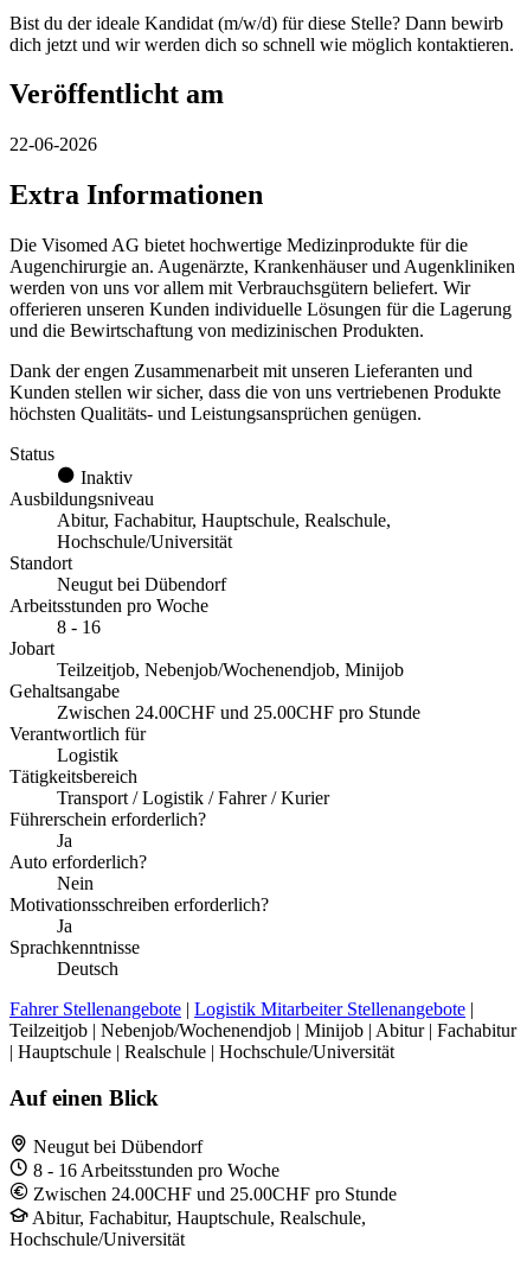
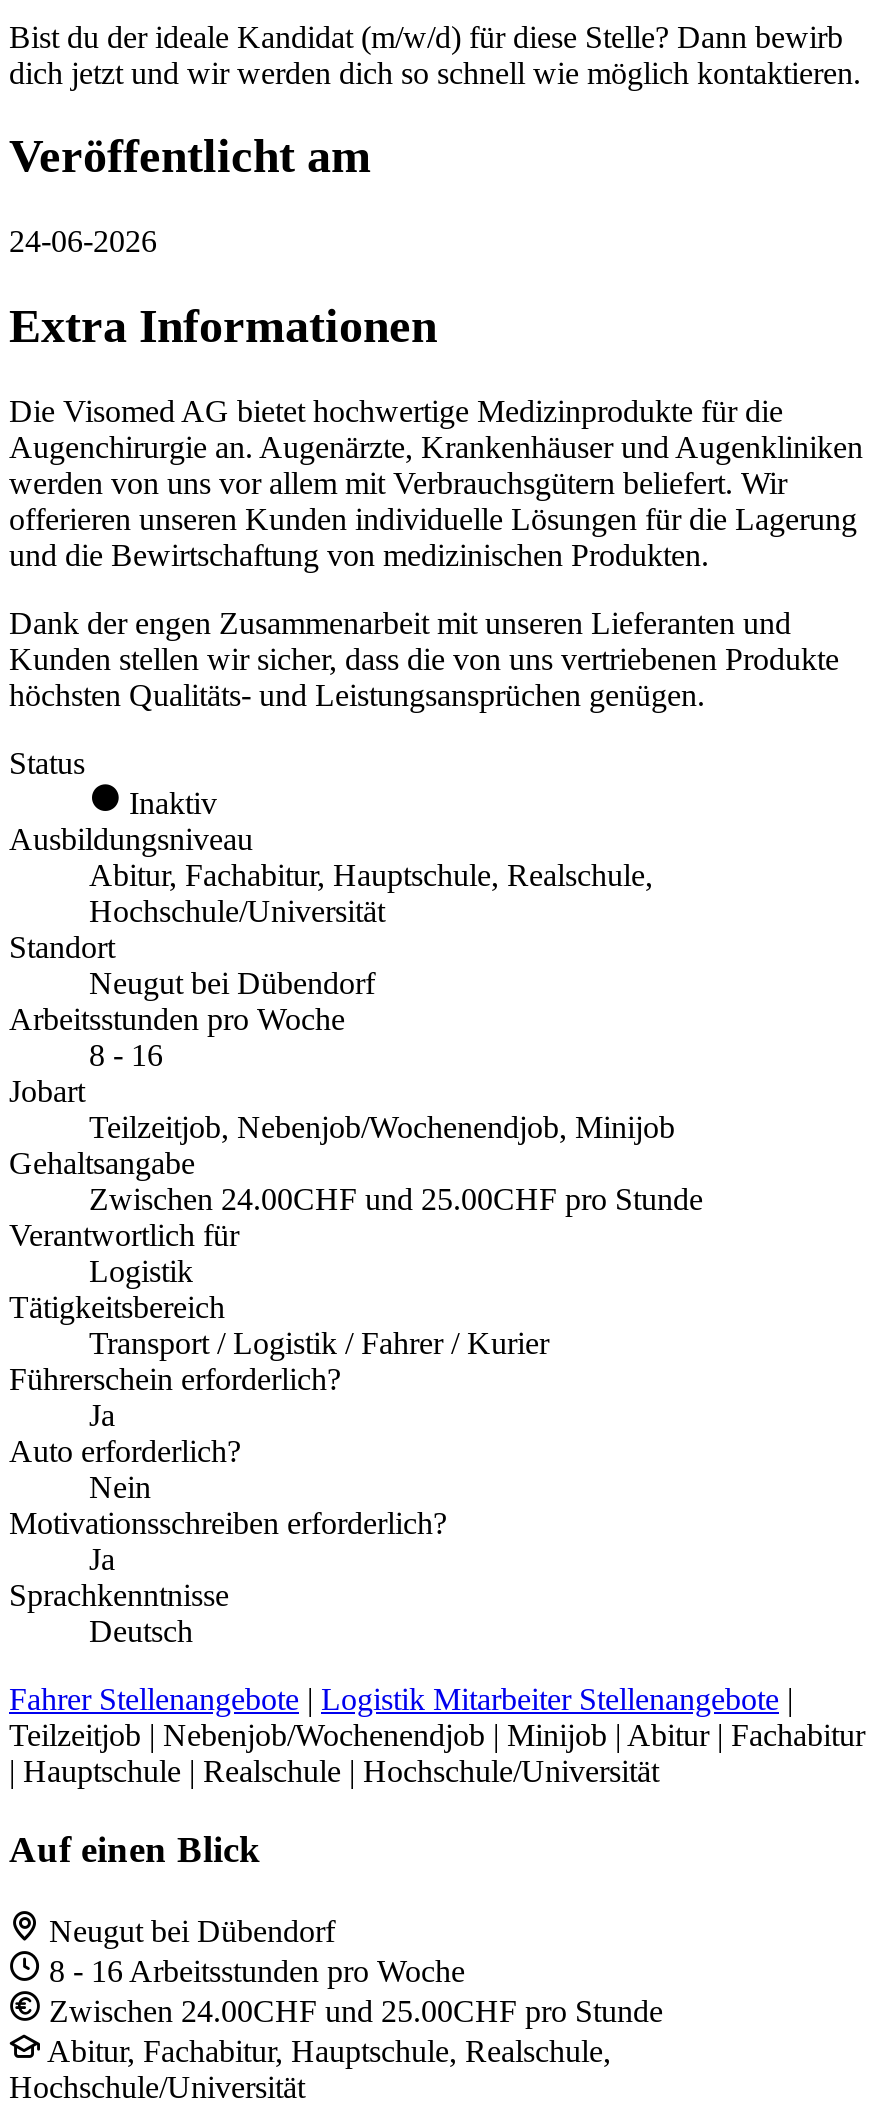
- 22-06-2026
+ 24-06-2026
